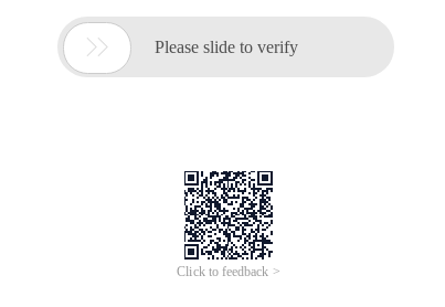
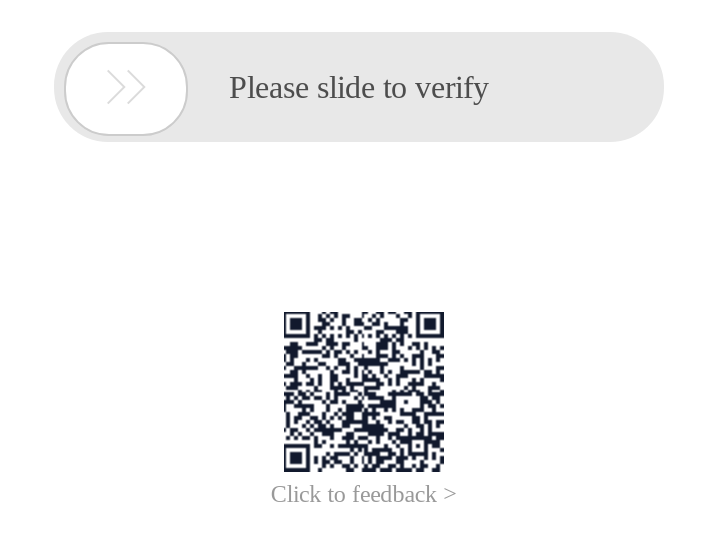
- [image]
+ [image]
